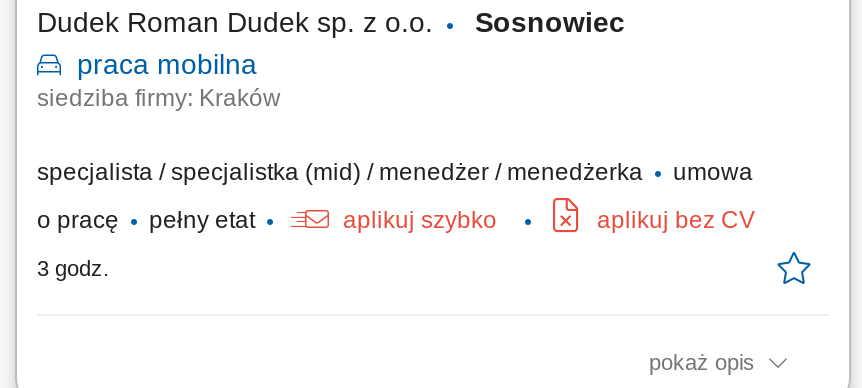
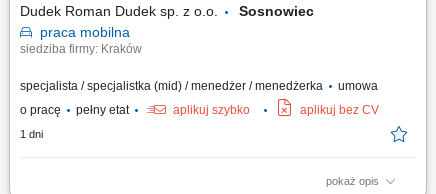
- 3 godz.
+ 1 dni
